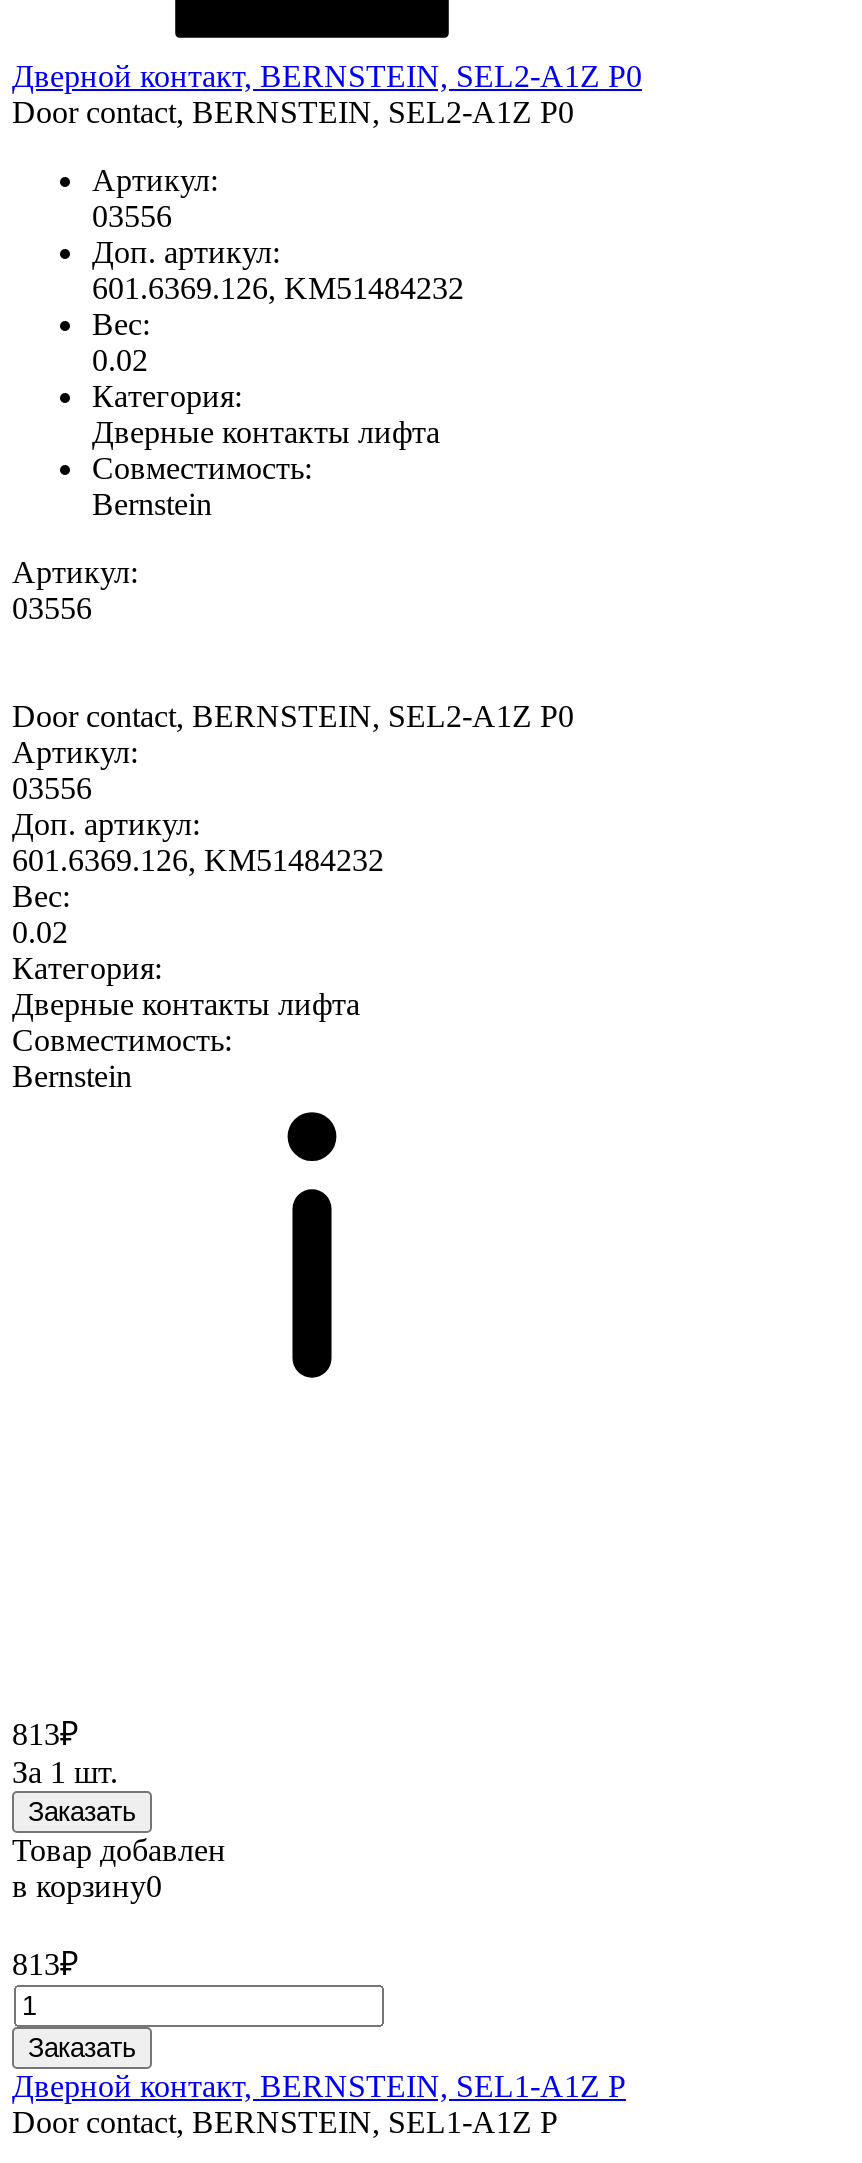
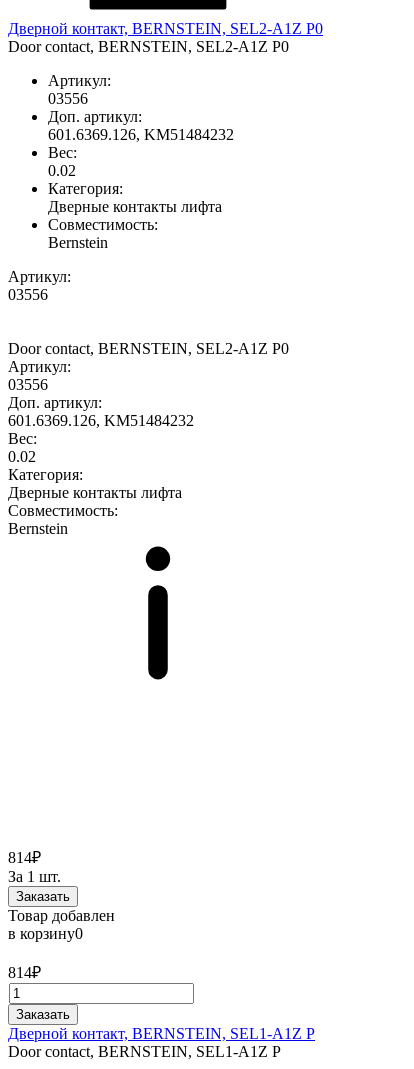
- 813₽
+ 814₽

- 813₽
+ 814₽
